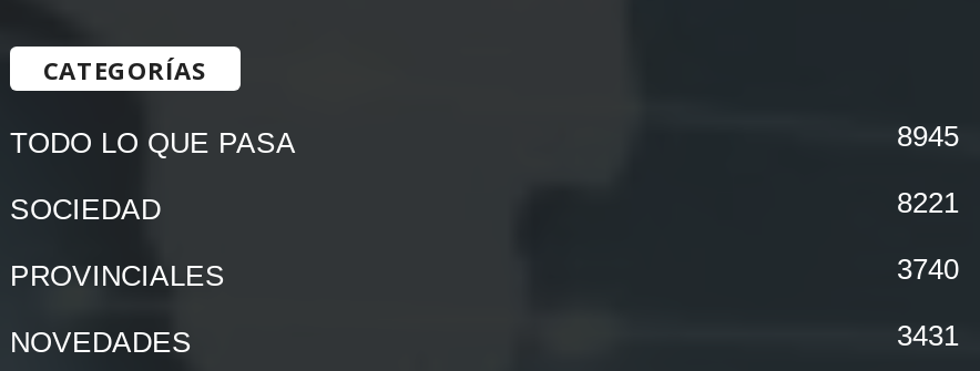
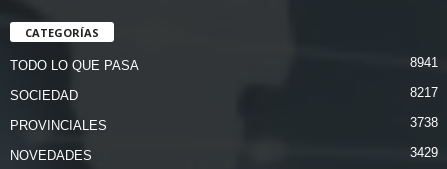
- 8945
+ 8941

- 8221
+ 8217

- 3740
+ 3738

- 3431
+ 3429
